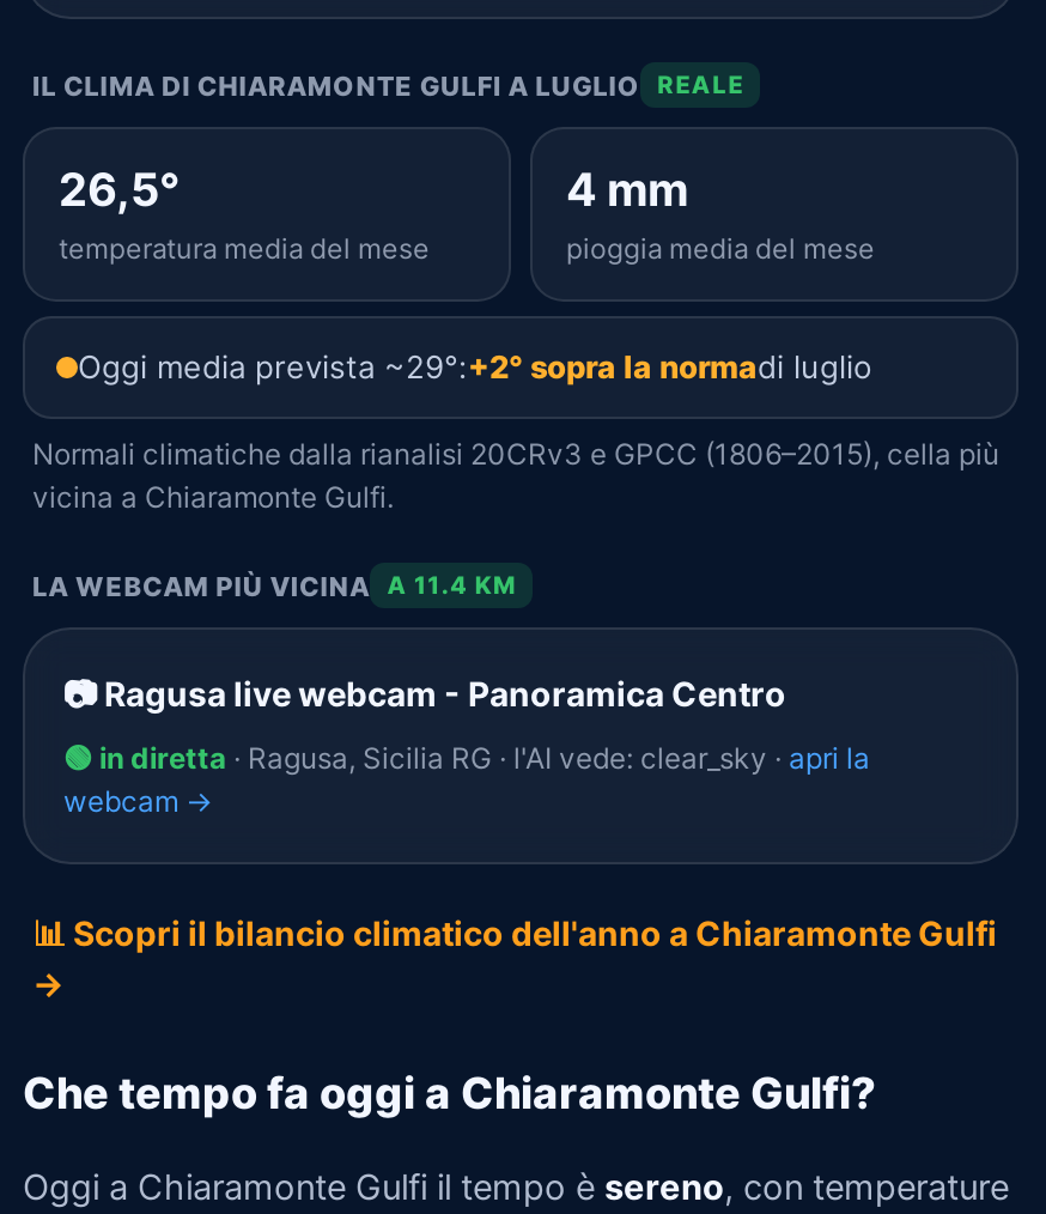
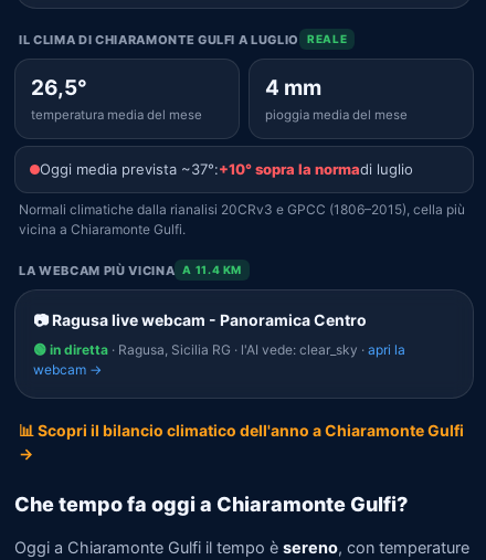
- Oggi media prevista ~29°:+2° sopra la normadi luglio
+ Oggi media prevista ~37°:+10° sopra la normadi luglio
